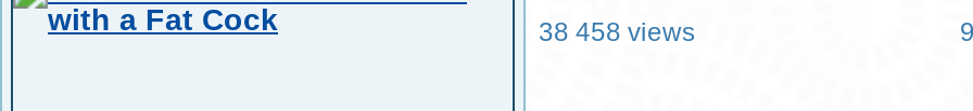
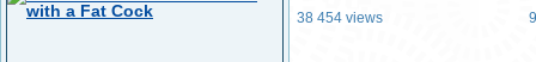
- 38 458 views
+ 38 454 views
